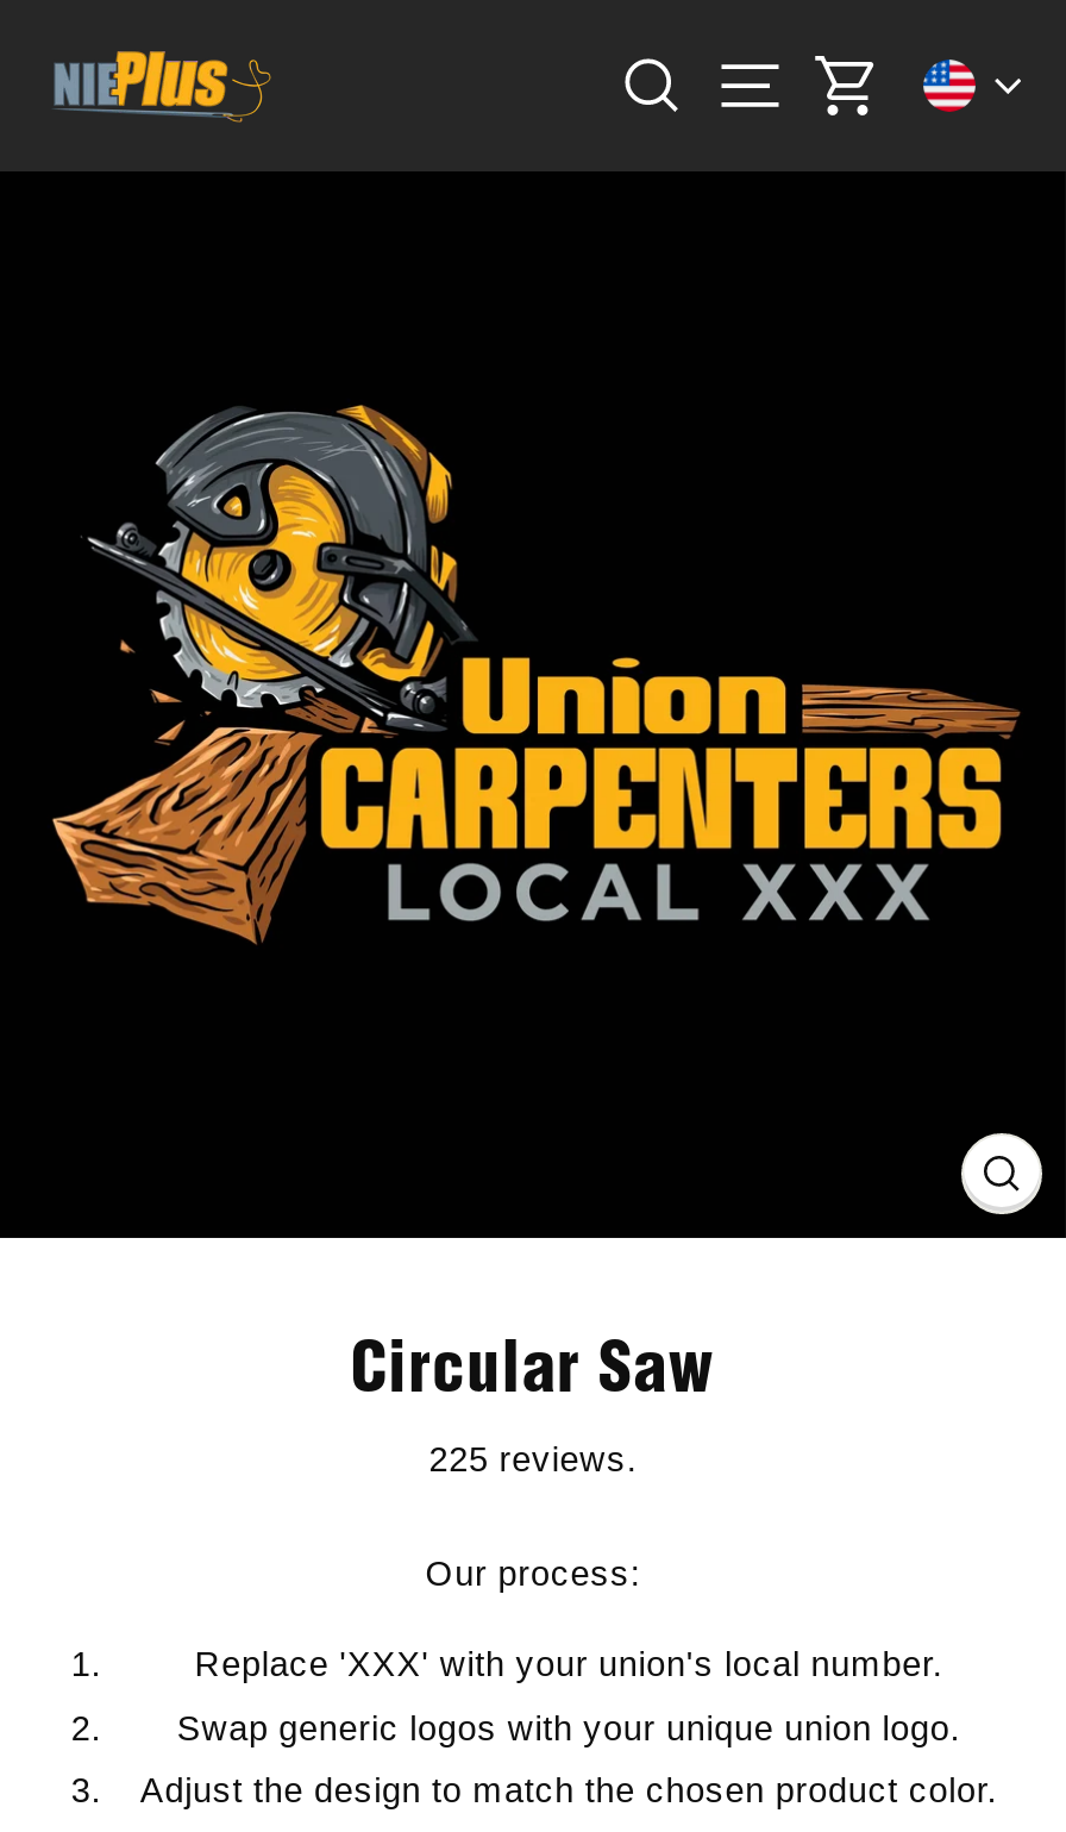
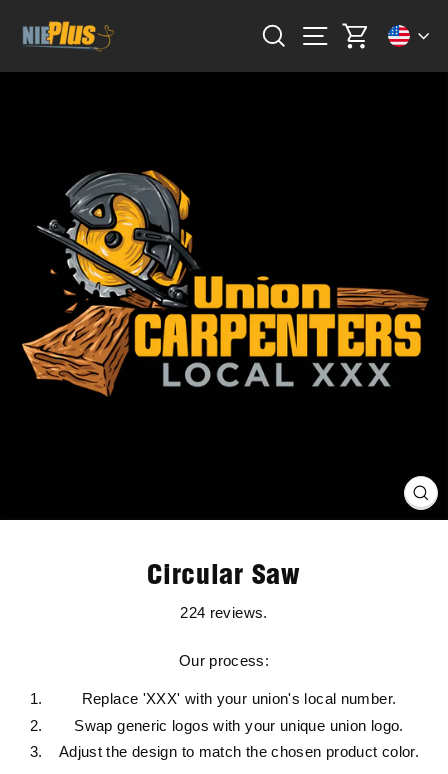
- 225 reviews.
+ 224 reviews.
